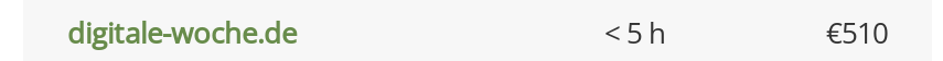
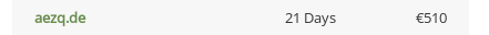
- digitale-woche.de
- < 5 h
+ aezq.de
+ 21 Days
